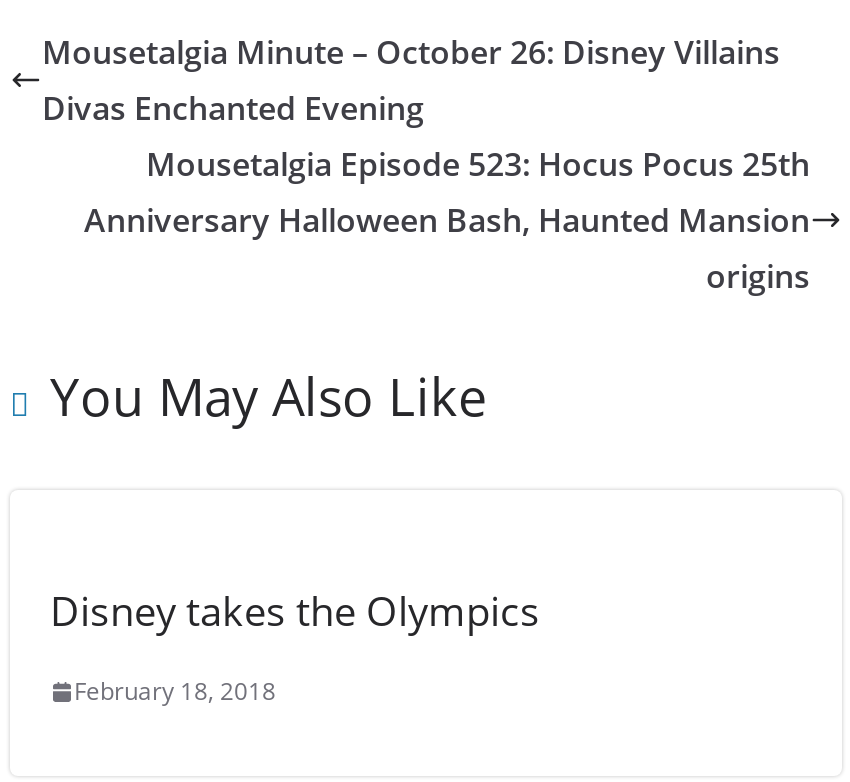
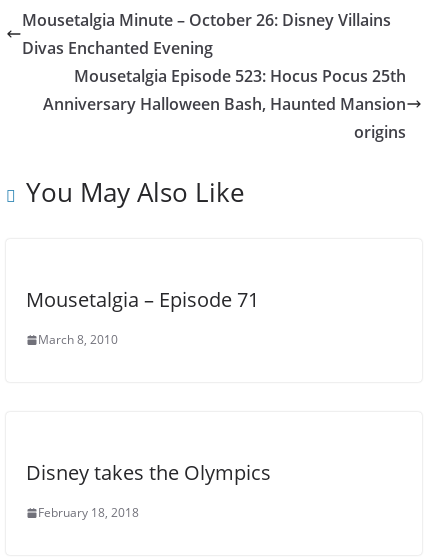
+ Mousetalgia – Episode 71
+ March 8, 2010
